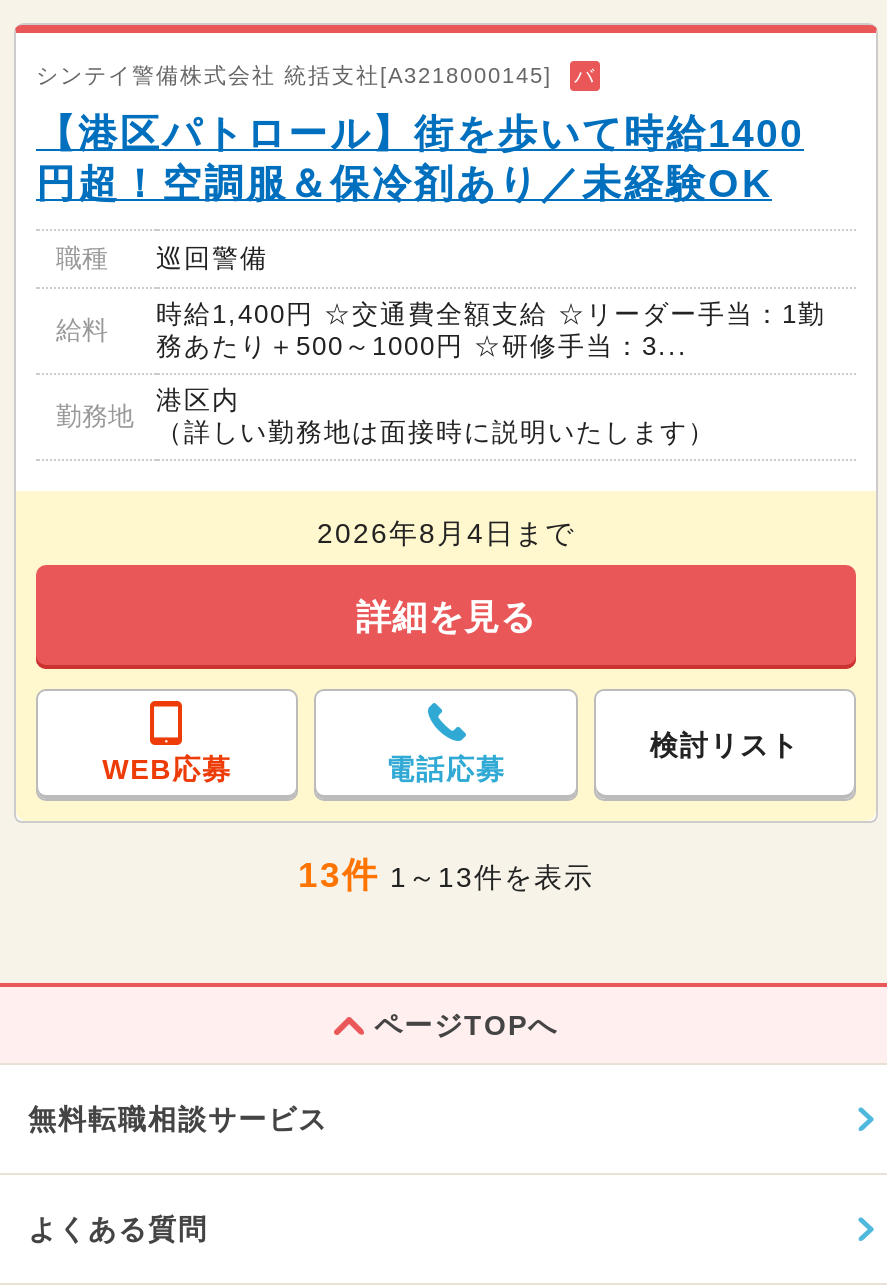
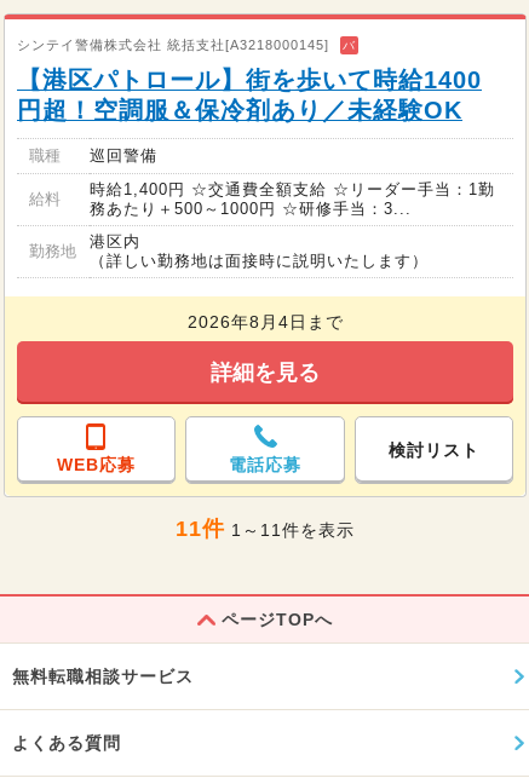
- 13件1～13件を表示
+ 11件1～11件を表示
